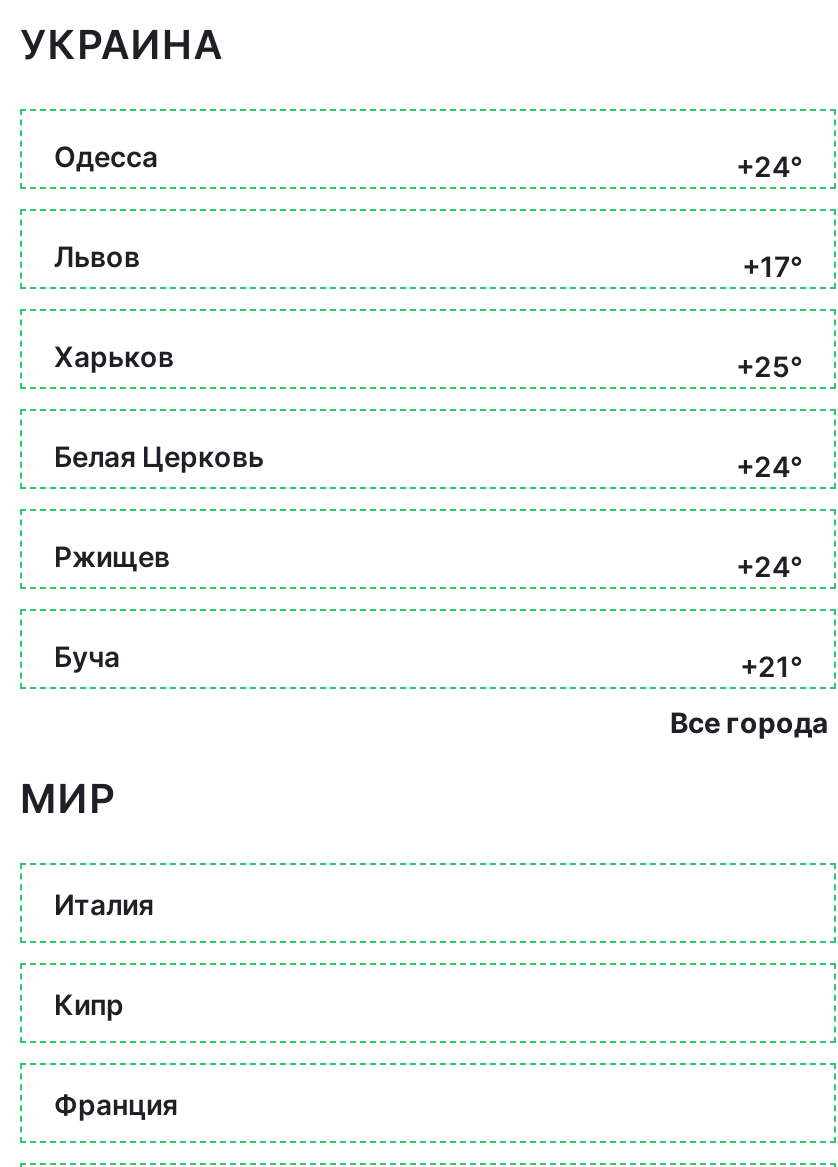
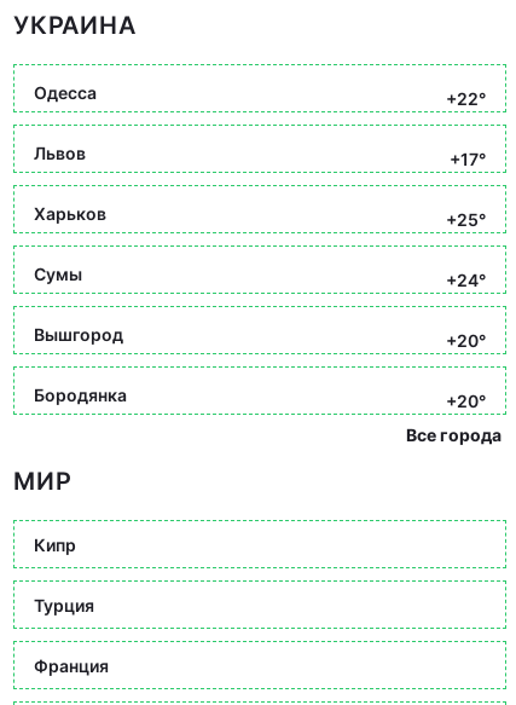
- +24°
+ +22°

- Белая Церковь
+ Сумы

- Ржищев
- +24°
+ Вышгород
+ +20°

- Буча
- +21°
+ Бородянка
+ +20°

- Италия

moved up: Кипр

+ Турция
